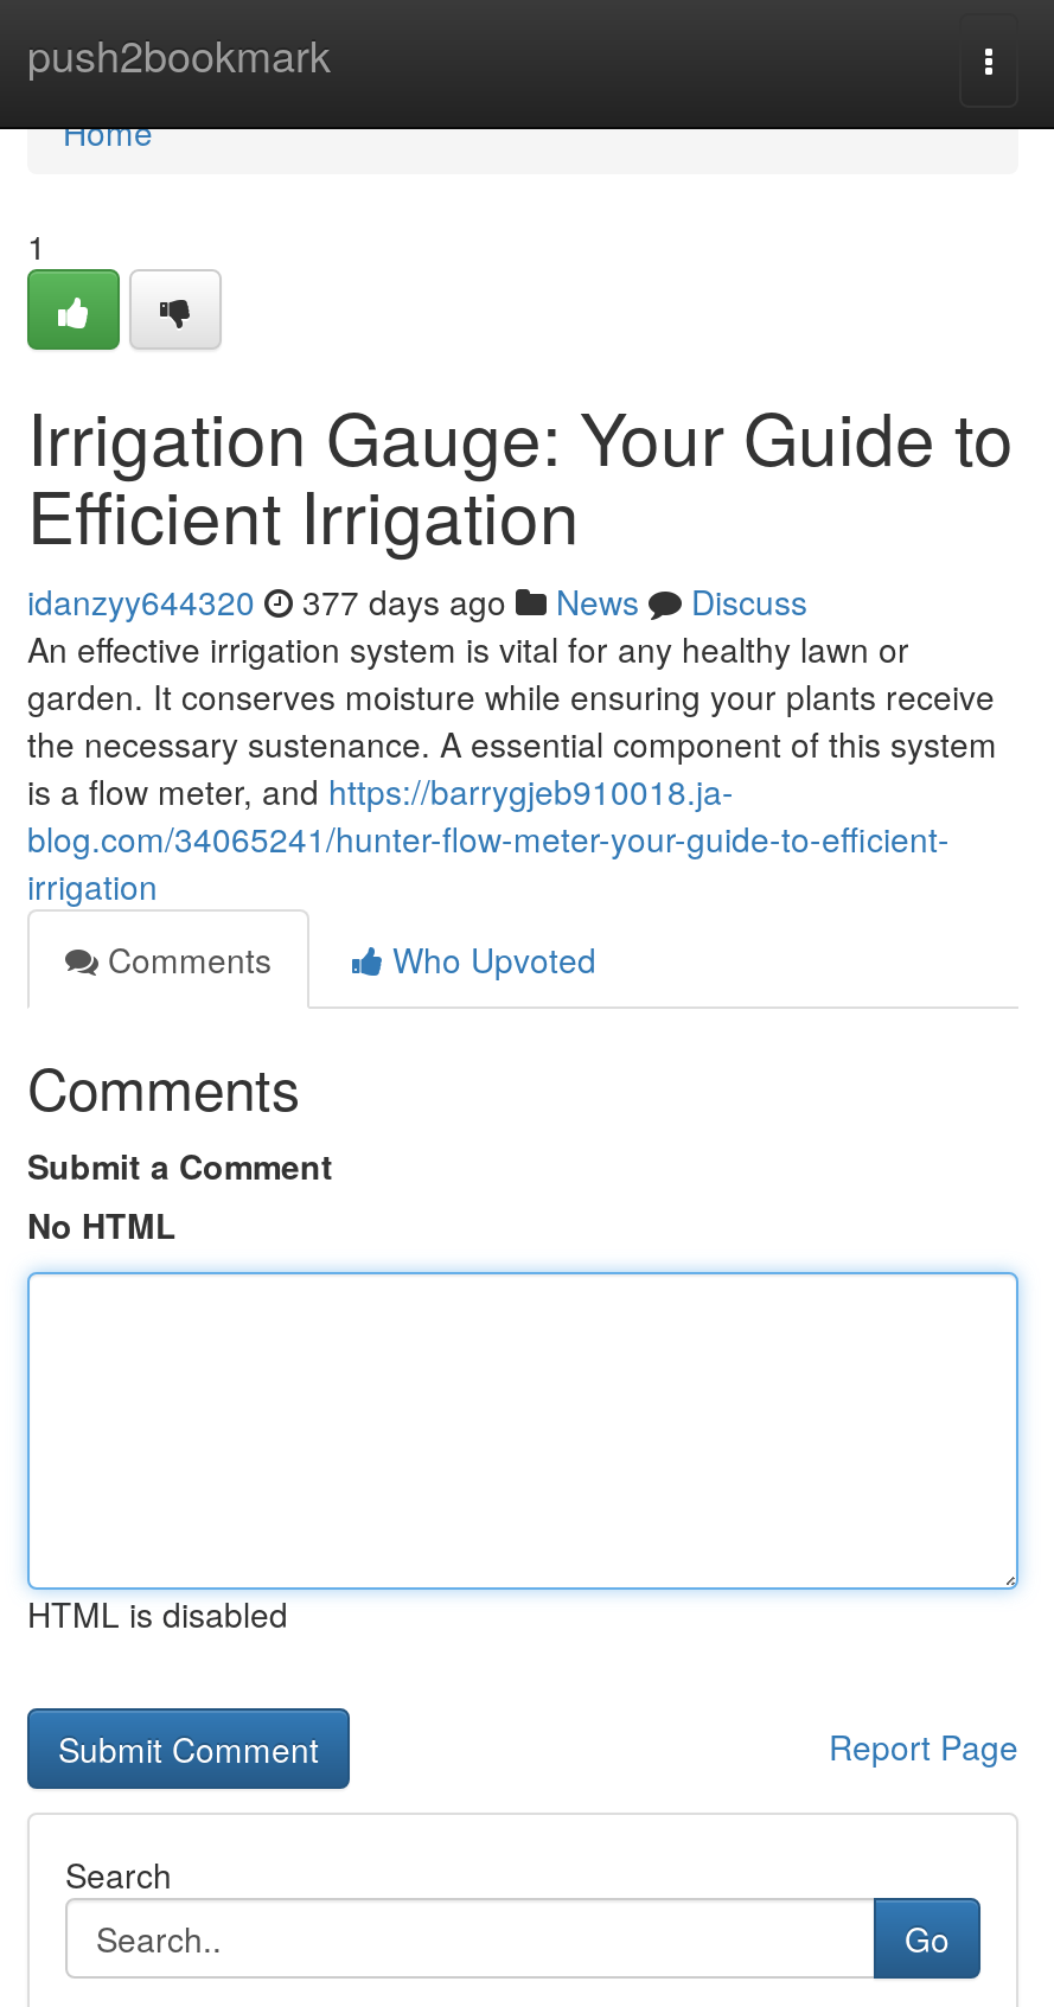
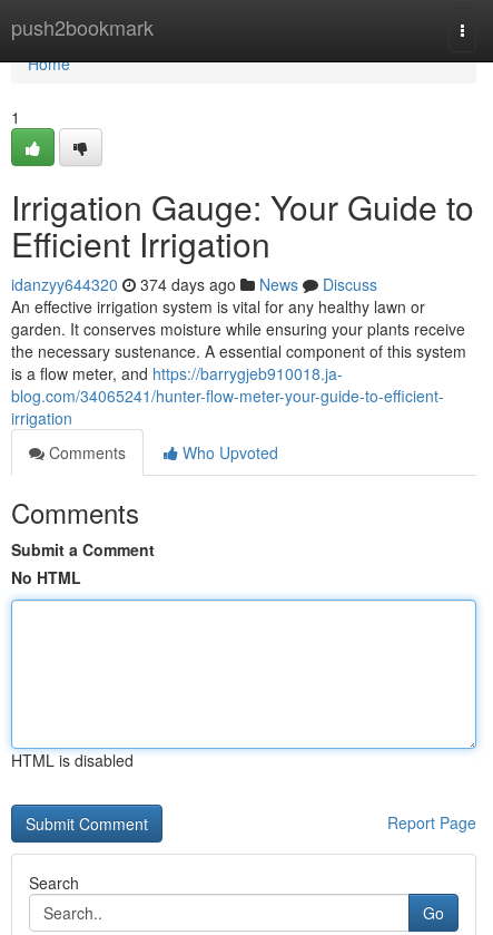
- idanzyy644320 377 days ago News Discuss
+ idanzyy644320 374 days ago News Discuss
